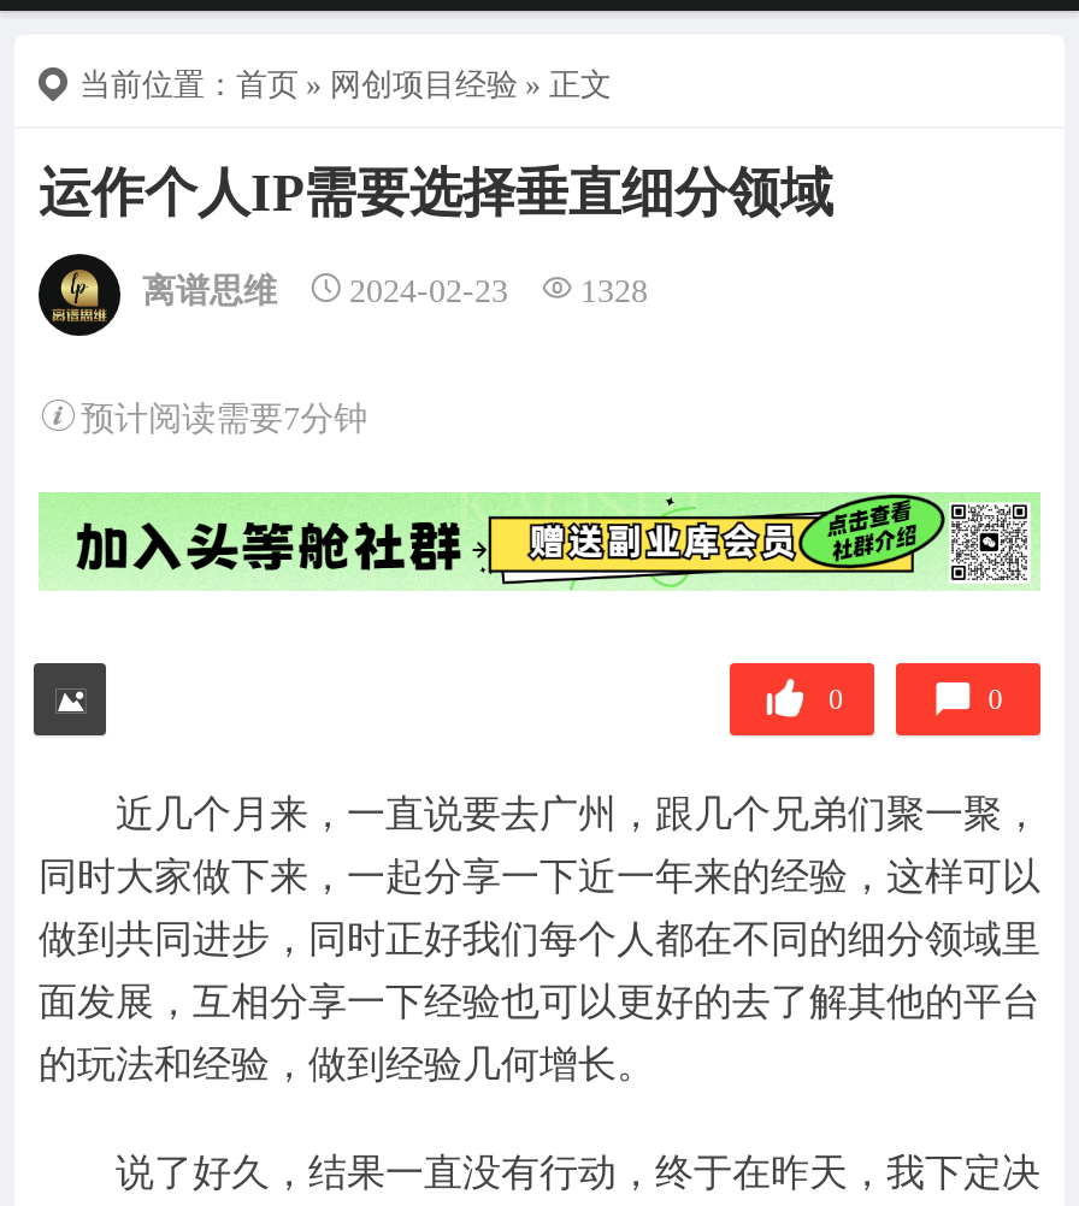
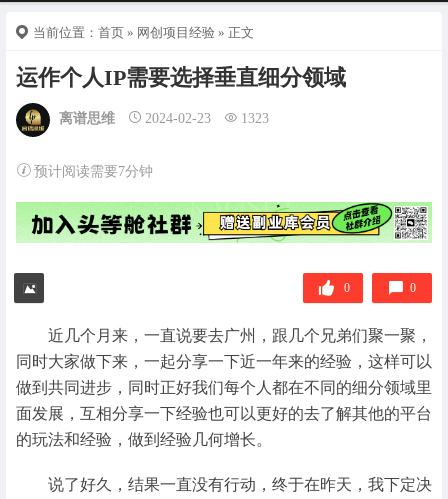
- 离谱思维 2024-02-23 1328
+ 离谱思维 2024-02-23 1323
